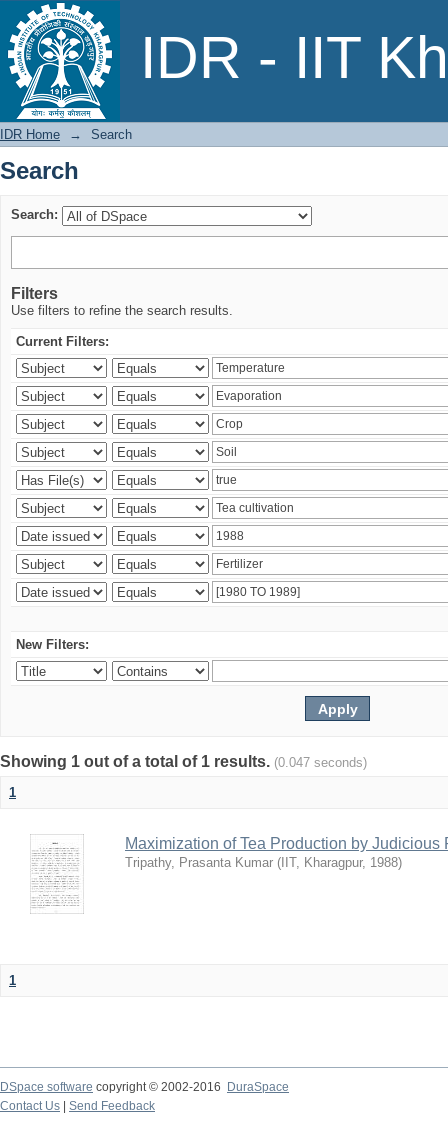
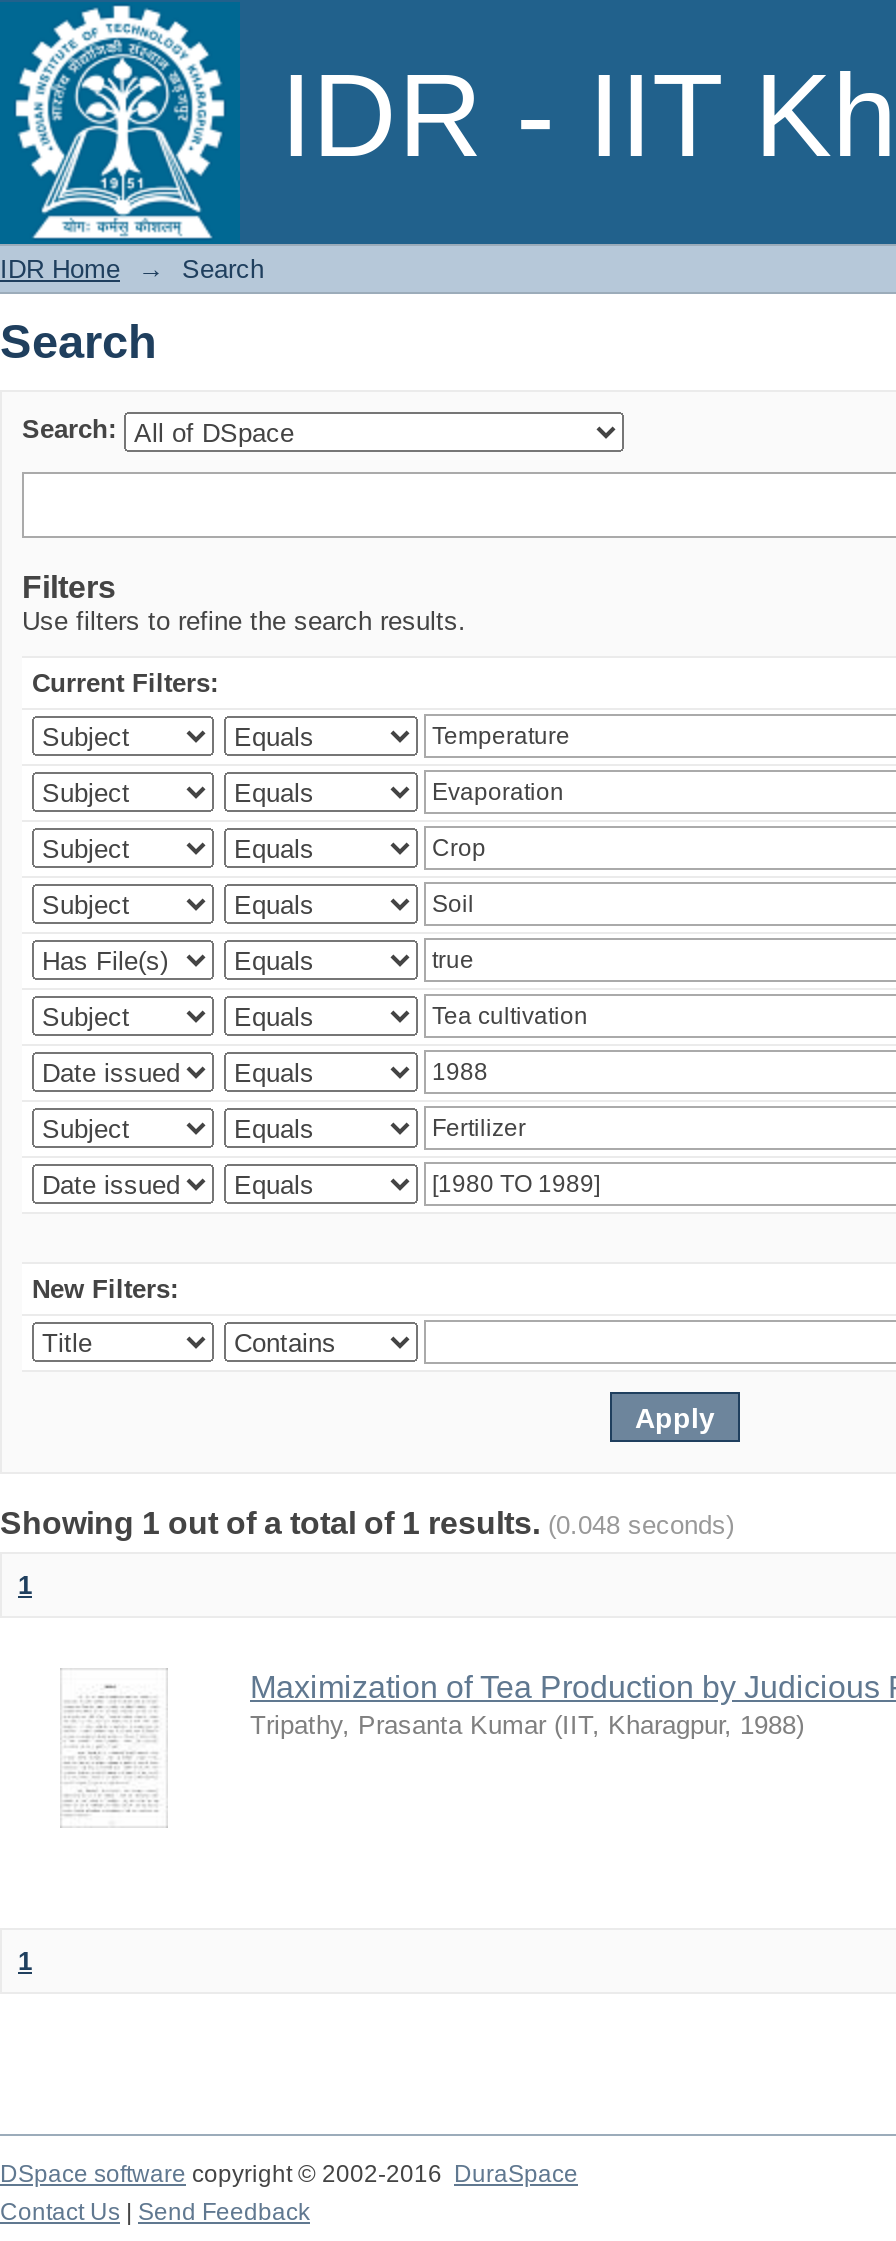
- Showing 1 out of a total of 1 results. (0.047 seconds)
+ Showing 1 out of a total of 1 results. (0.048 seconds)
